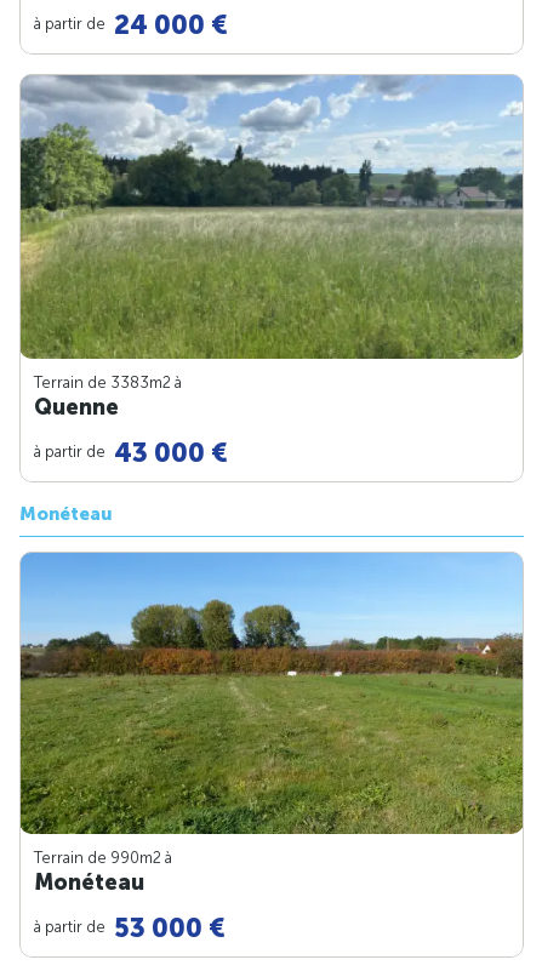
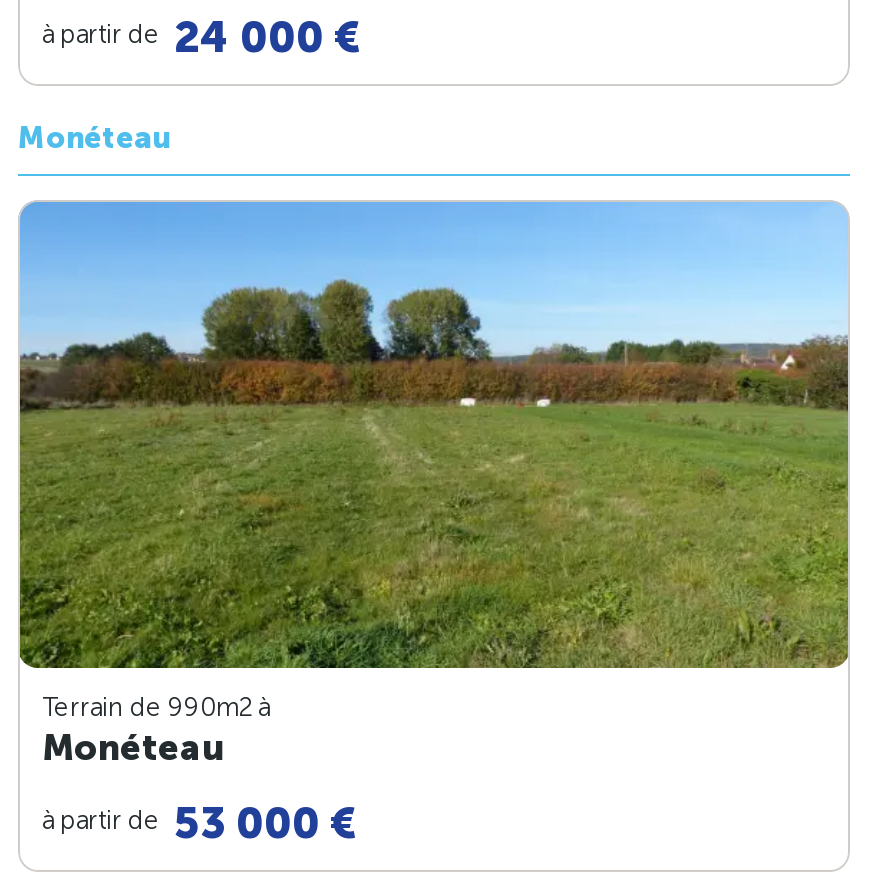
- [image]
- Terrain de 3383m2 à
- Quenne
- à partir de 43 000 €
